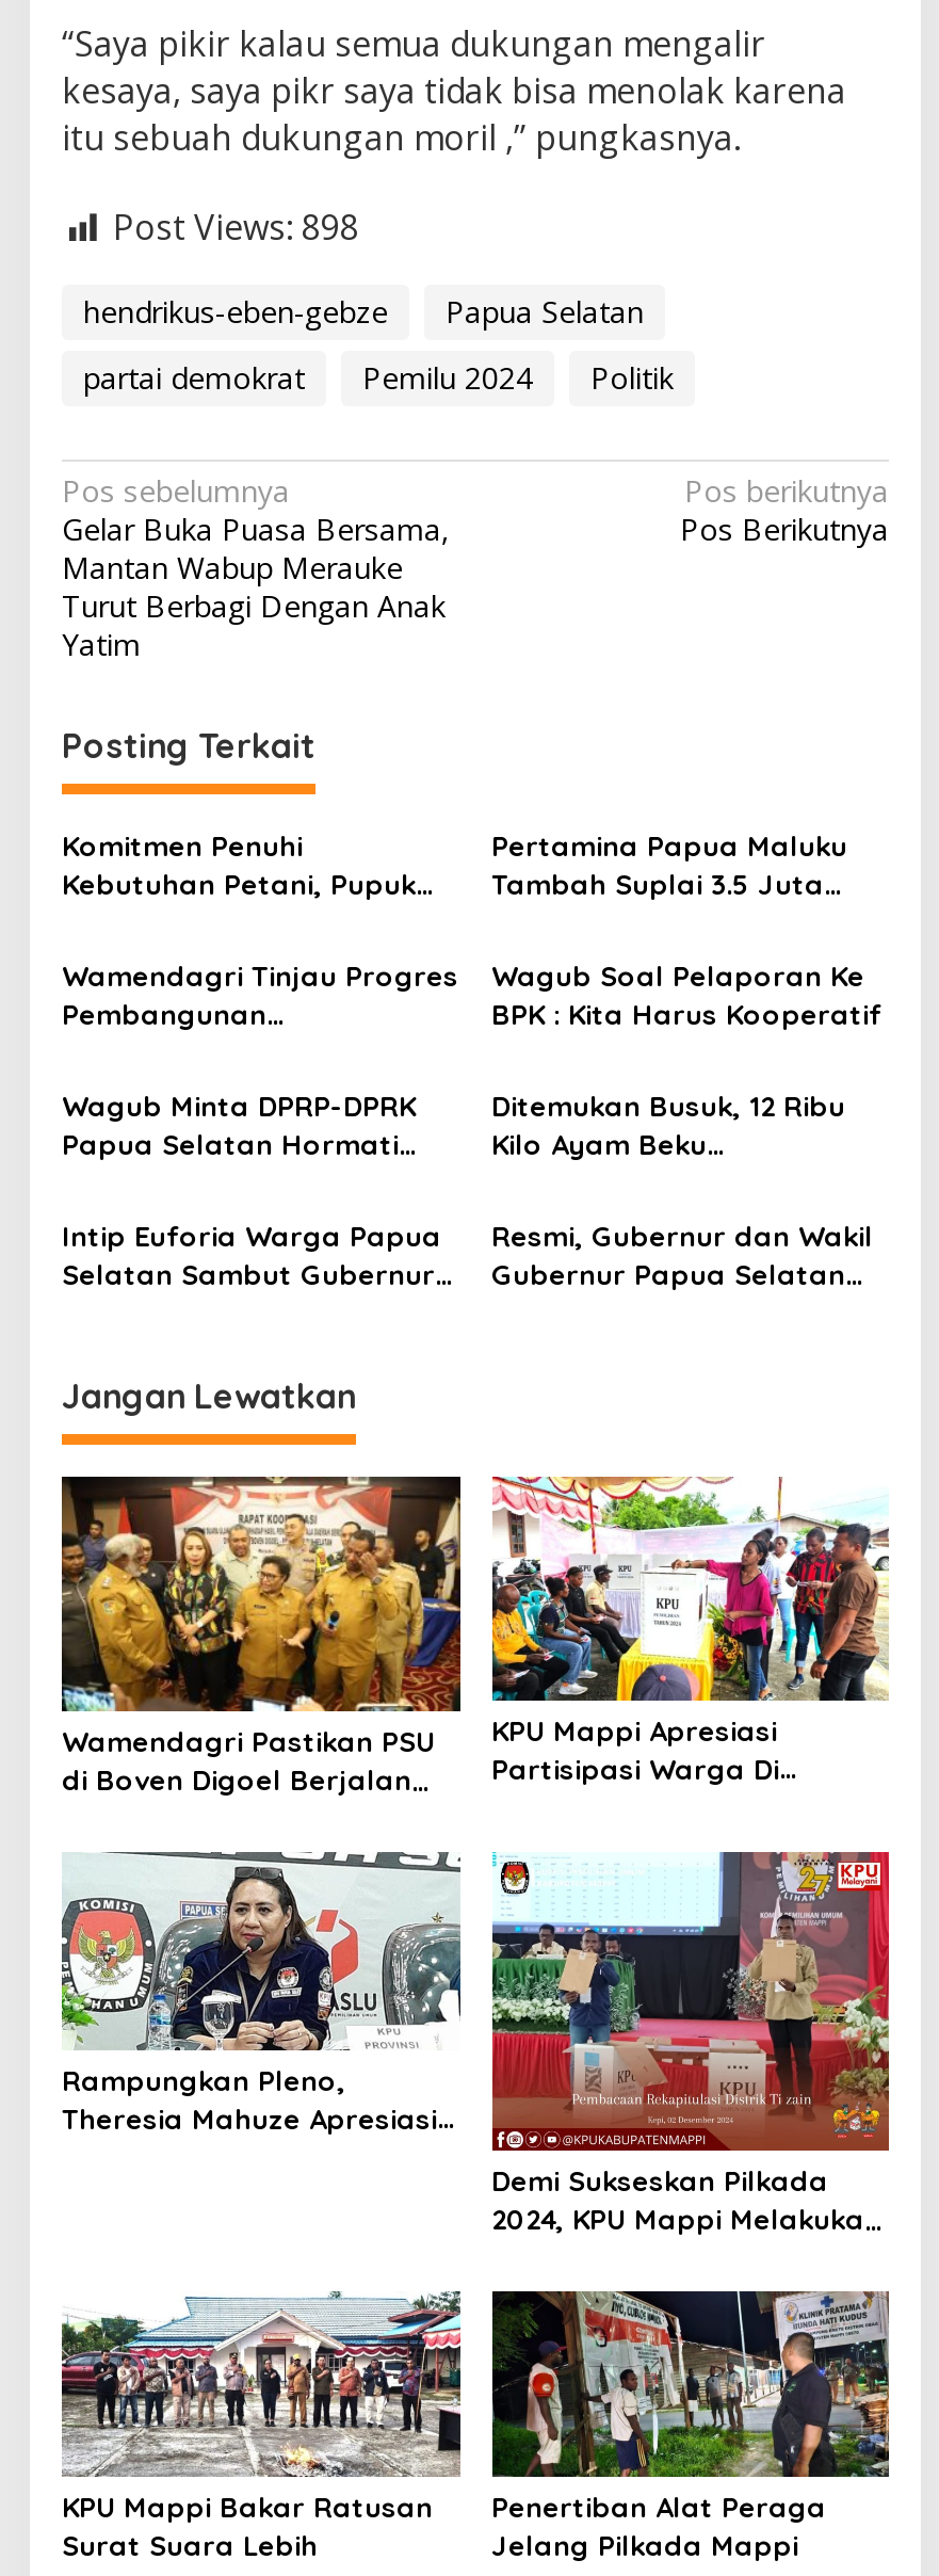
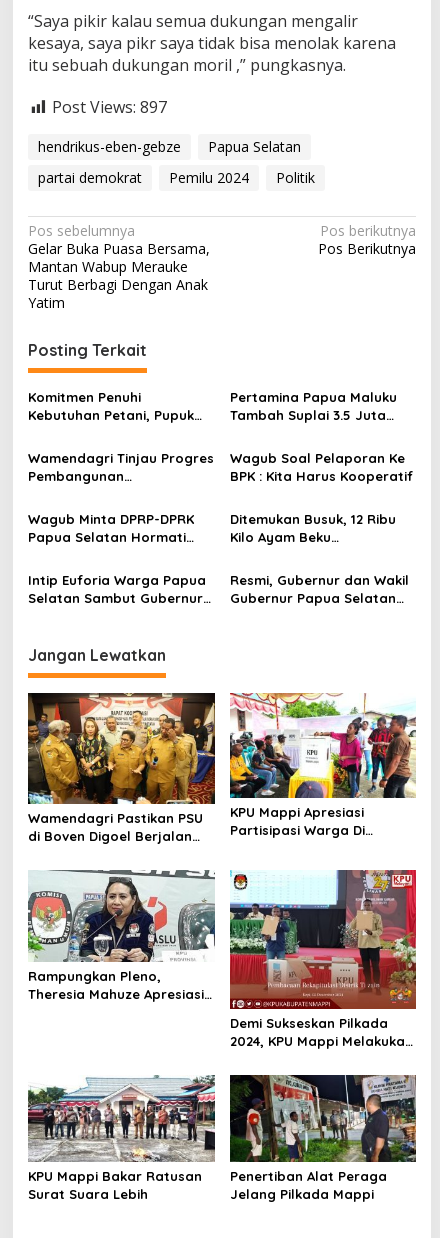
- Post Views: 898
+ Post Views: 897
